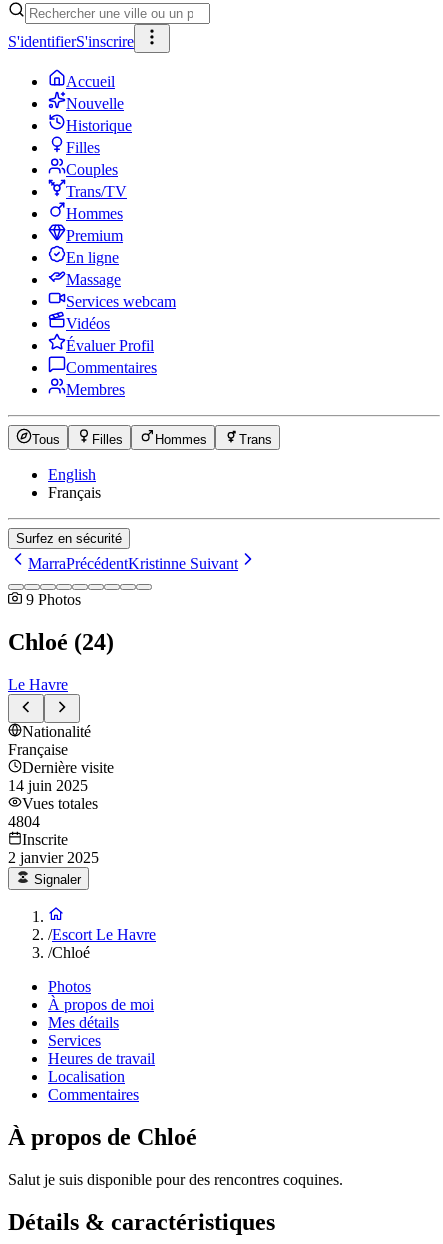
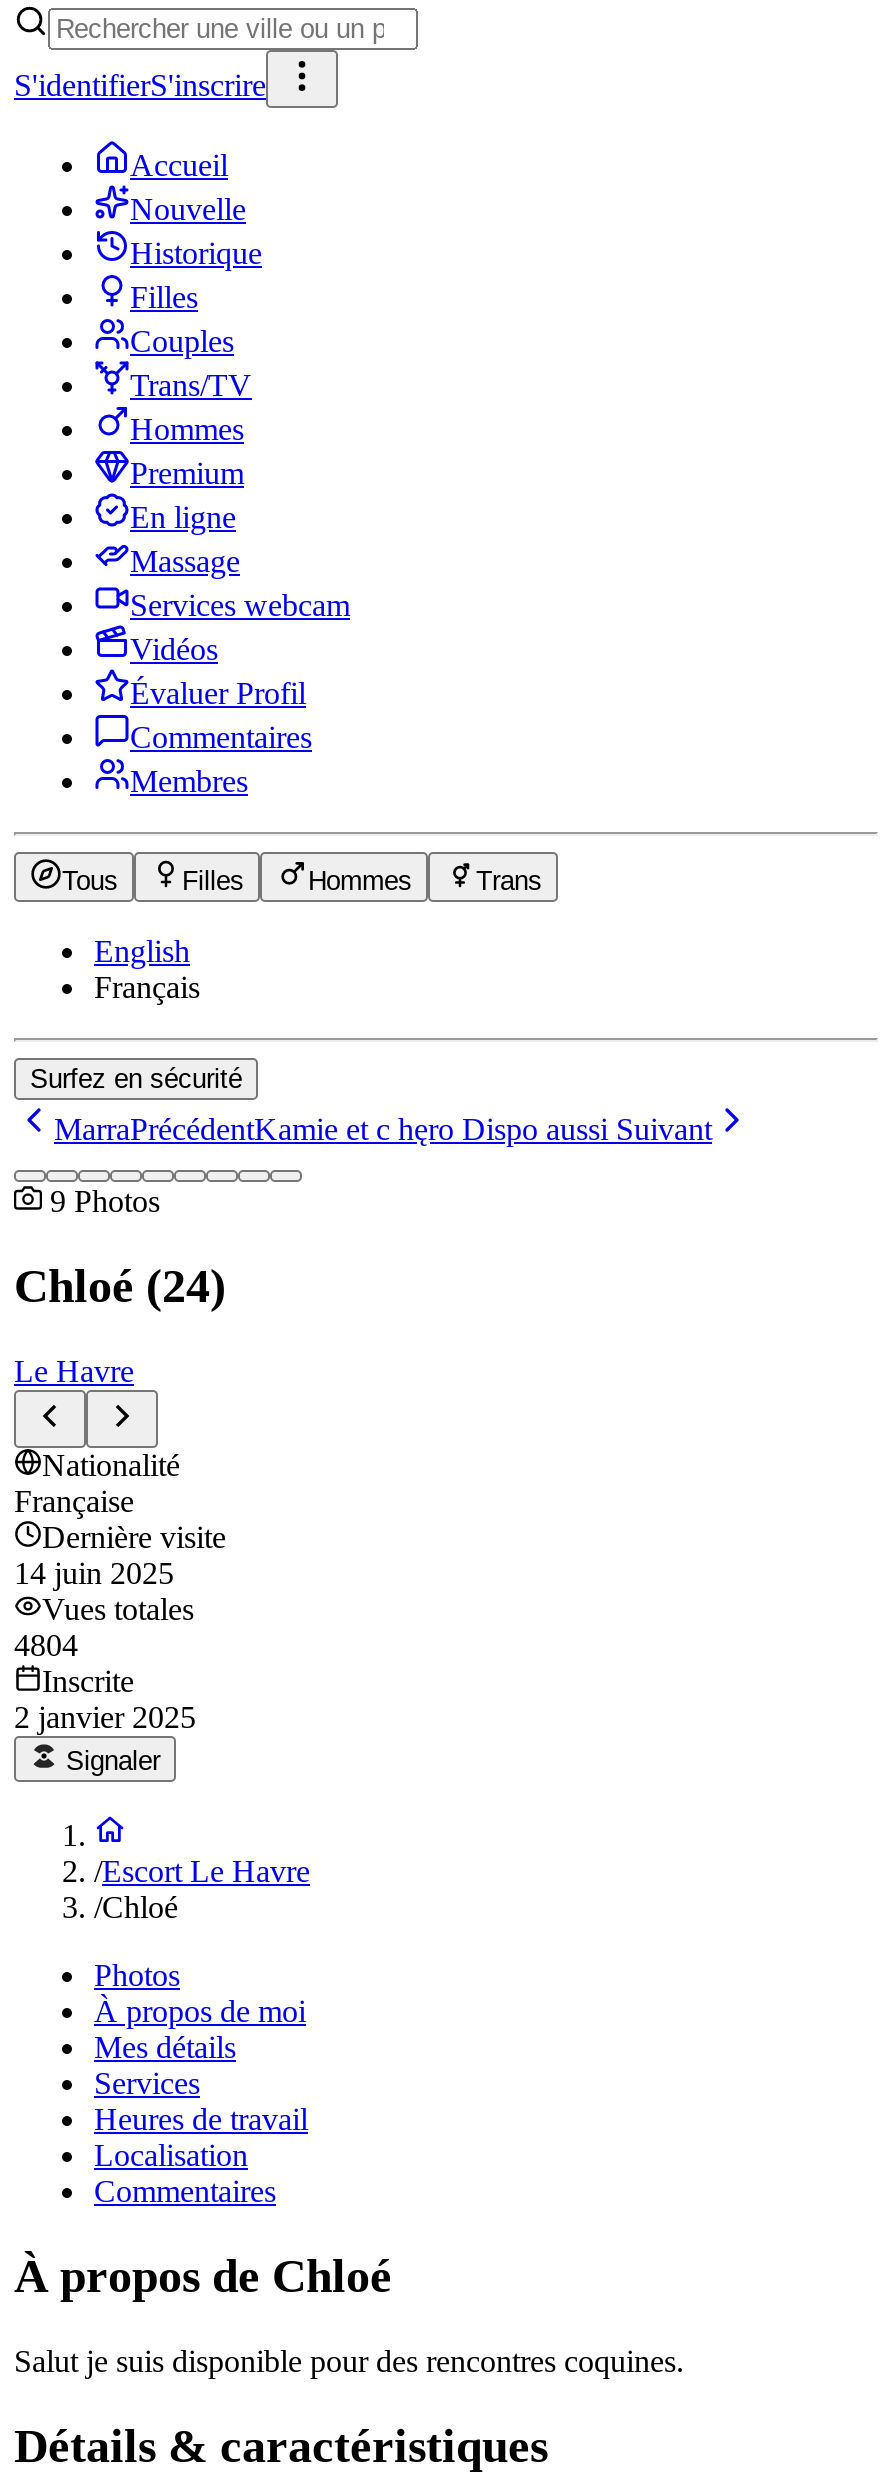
- MarraPrécédentKristinne Suivant
+ MarraPrécédentKamie et c hęro Dispo aussi Suivant
